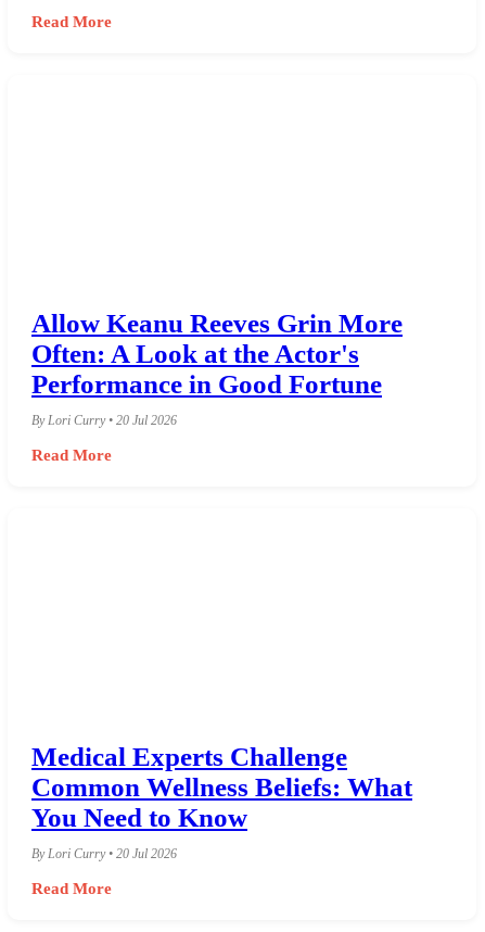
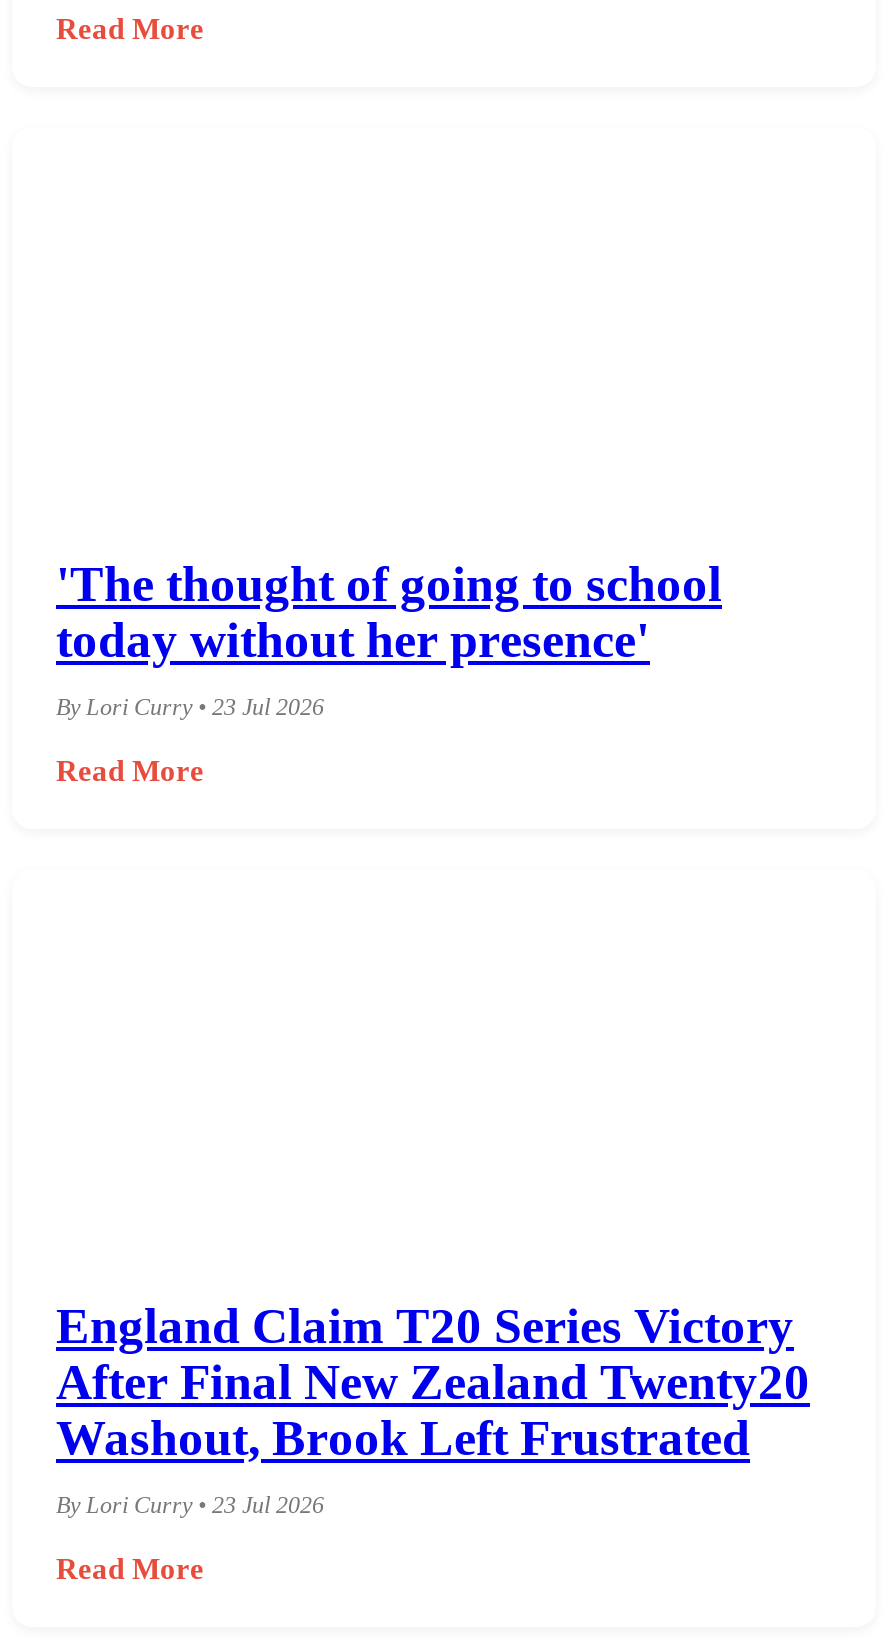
- Allow Keanu Reeves Grin More
- Often: A Look at the Actor's
- Performance in Good Fortune
+ 'The thought of going to school
+ today without her presence'

- By Lori Curry • 20 Jul 2026
+ By Lori Curry • 23 Jul 2026

- Medical Experts Challenge
- Common Wellness Beliefs: What
- You Need to Know
+ England Claim T20 Series Victory
+ After Final New Zealand Twenty20
+ Washout, Brook Left Frustrated

- By Lori Curry • 20 Jul 2026
+ By Lori Curry • 23 Jul 2026
